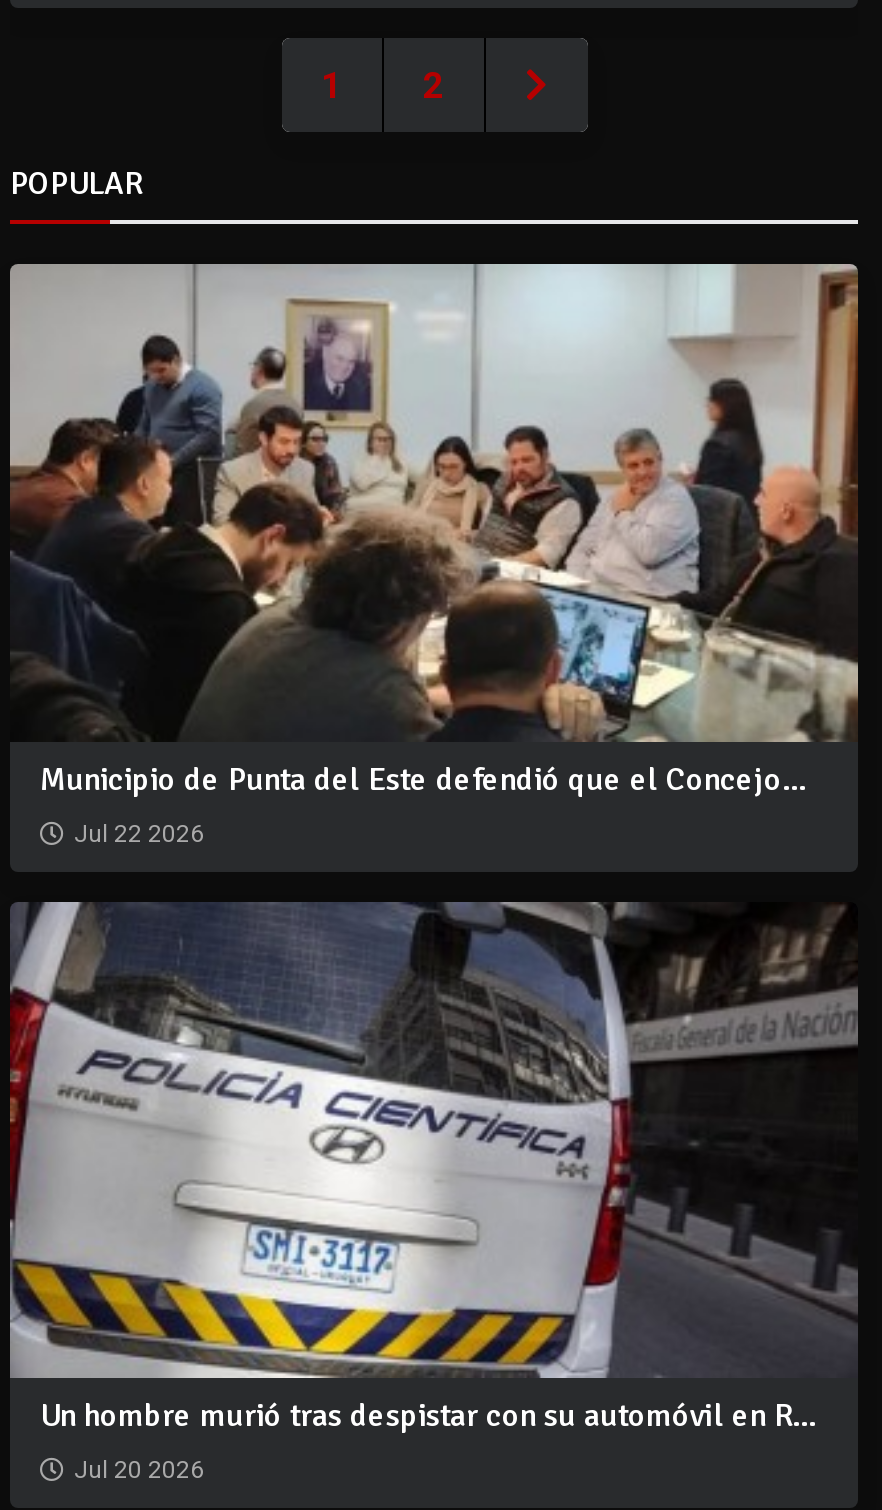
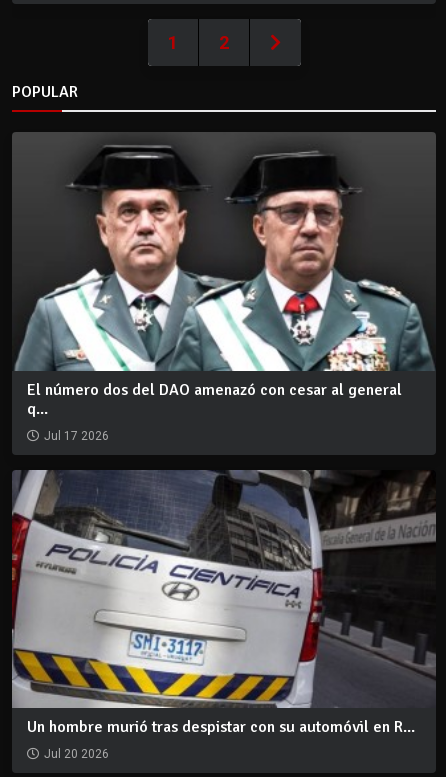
- [image]
- Municipio de Punta del Este defendió que el Concejo...
+ [image]
+ El número dos del DAO amenazó con cesar al general
+ q...

- Jul 22 2026
+ Jul 17 2026
